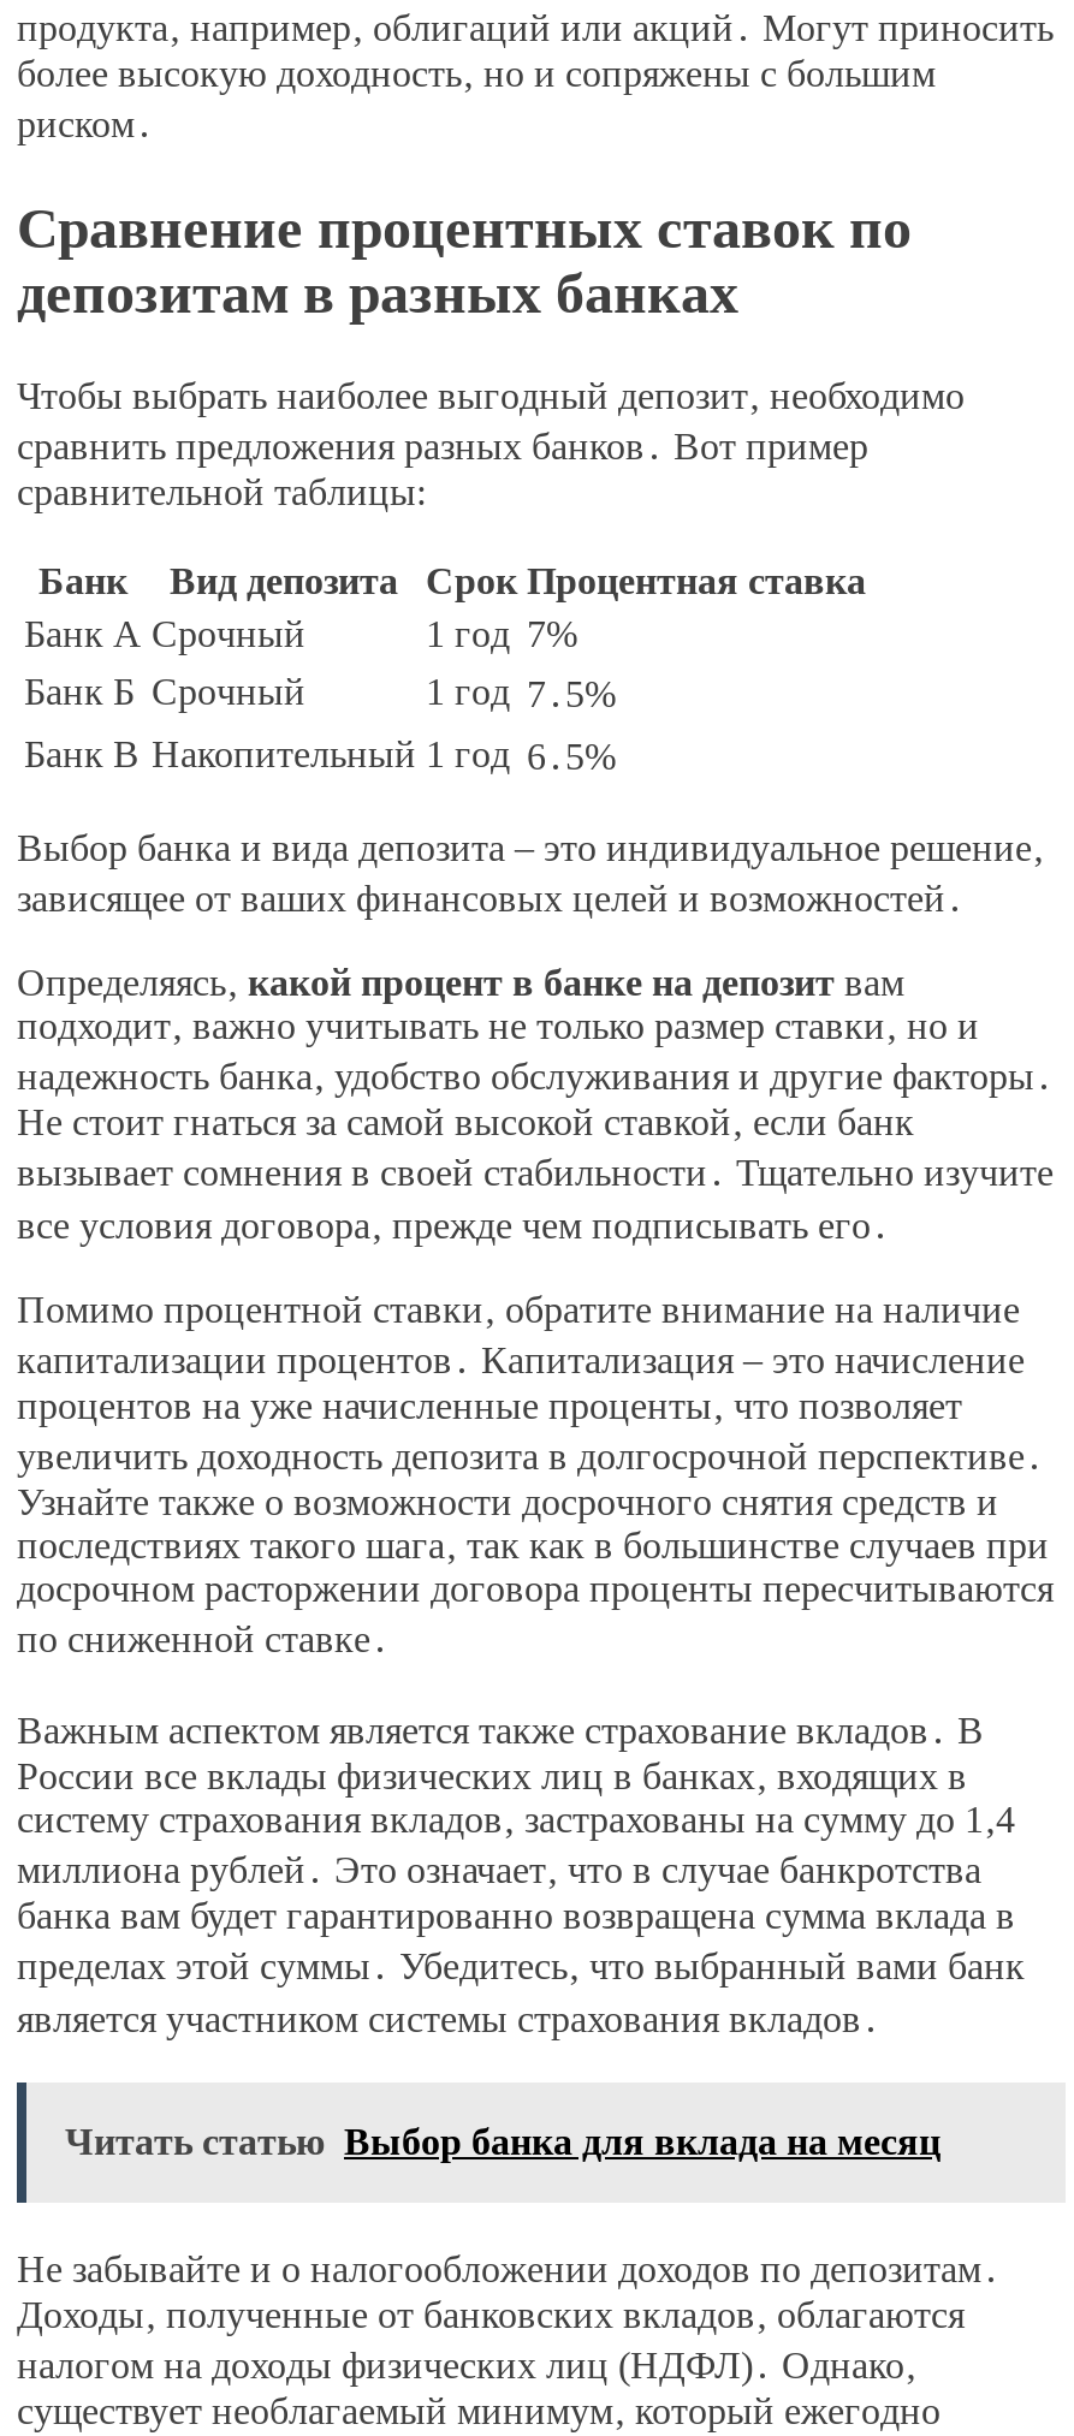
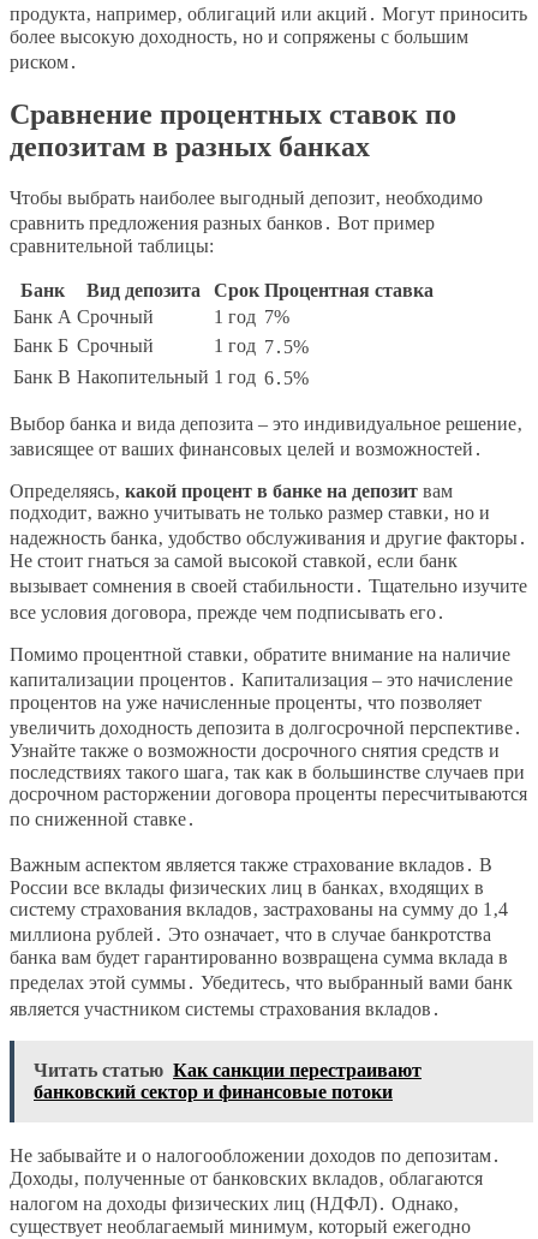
- Читать статью Выбор банка для вклада на месяц
+ Читать статью Как санкции перестраивают
+ банковский сектор и финансовые потоки
